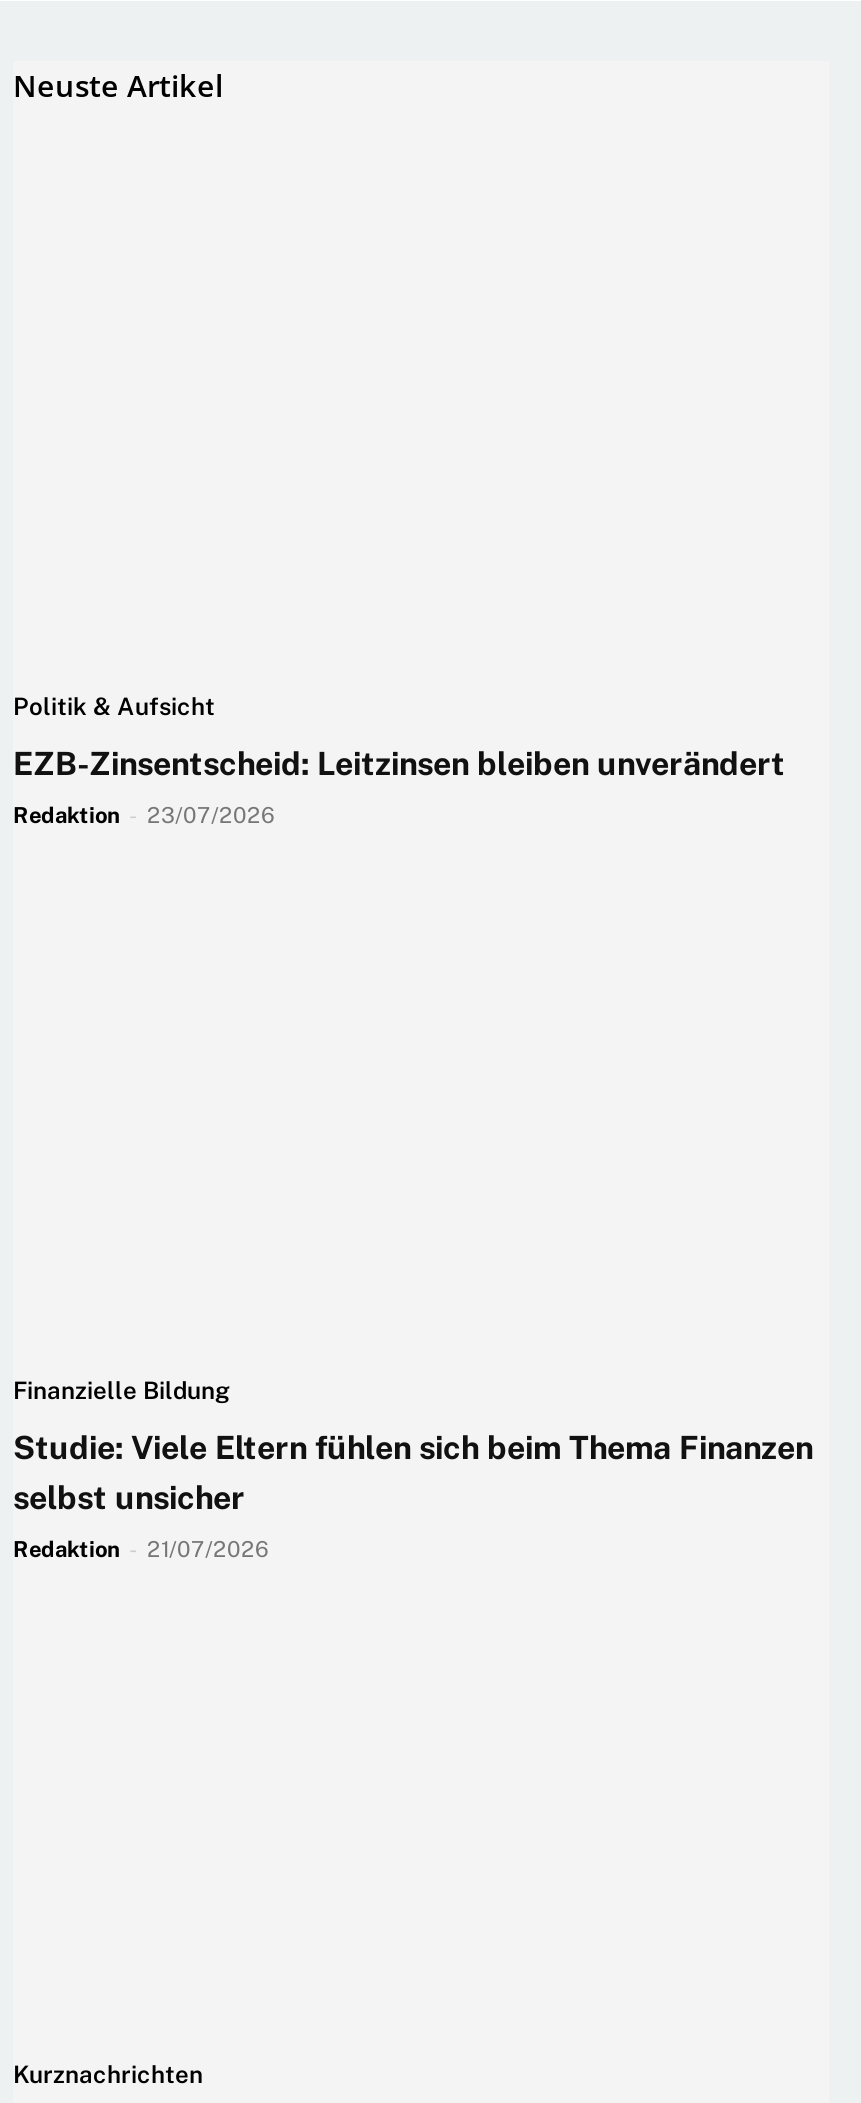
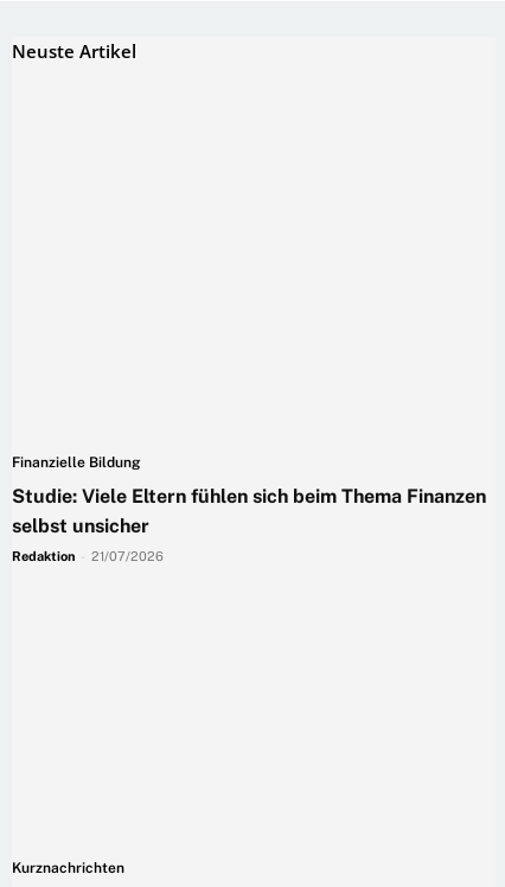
- Politik & Aufsicht
- EZB-Zinsentscheid: Leitzinsen bleiben unverändert
- Redaktion - 23/07/2026
